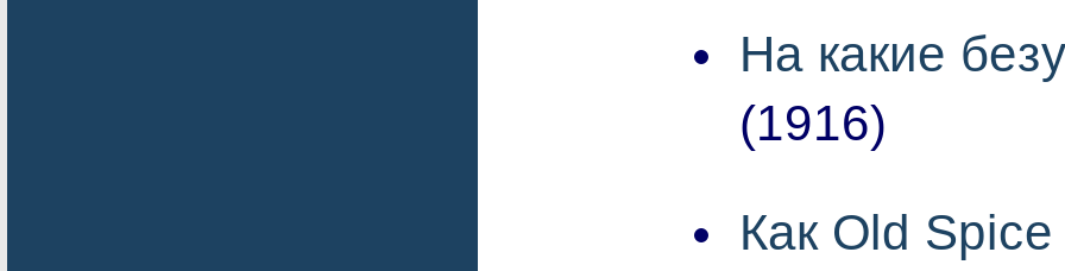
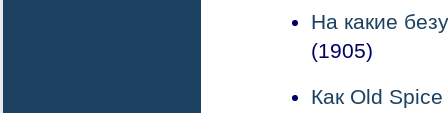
- (1916)
+ (1905)
